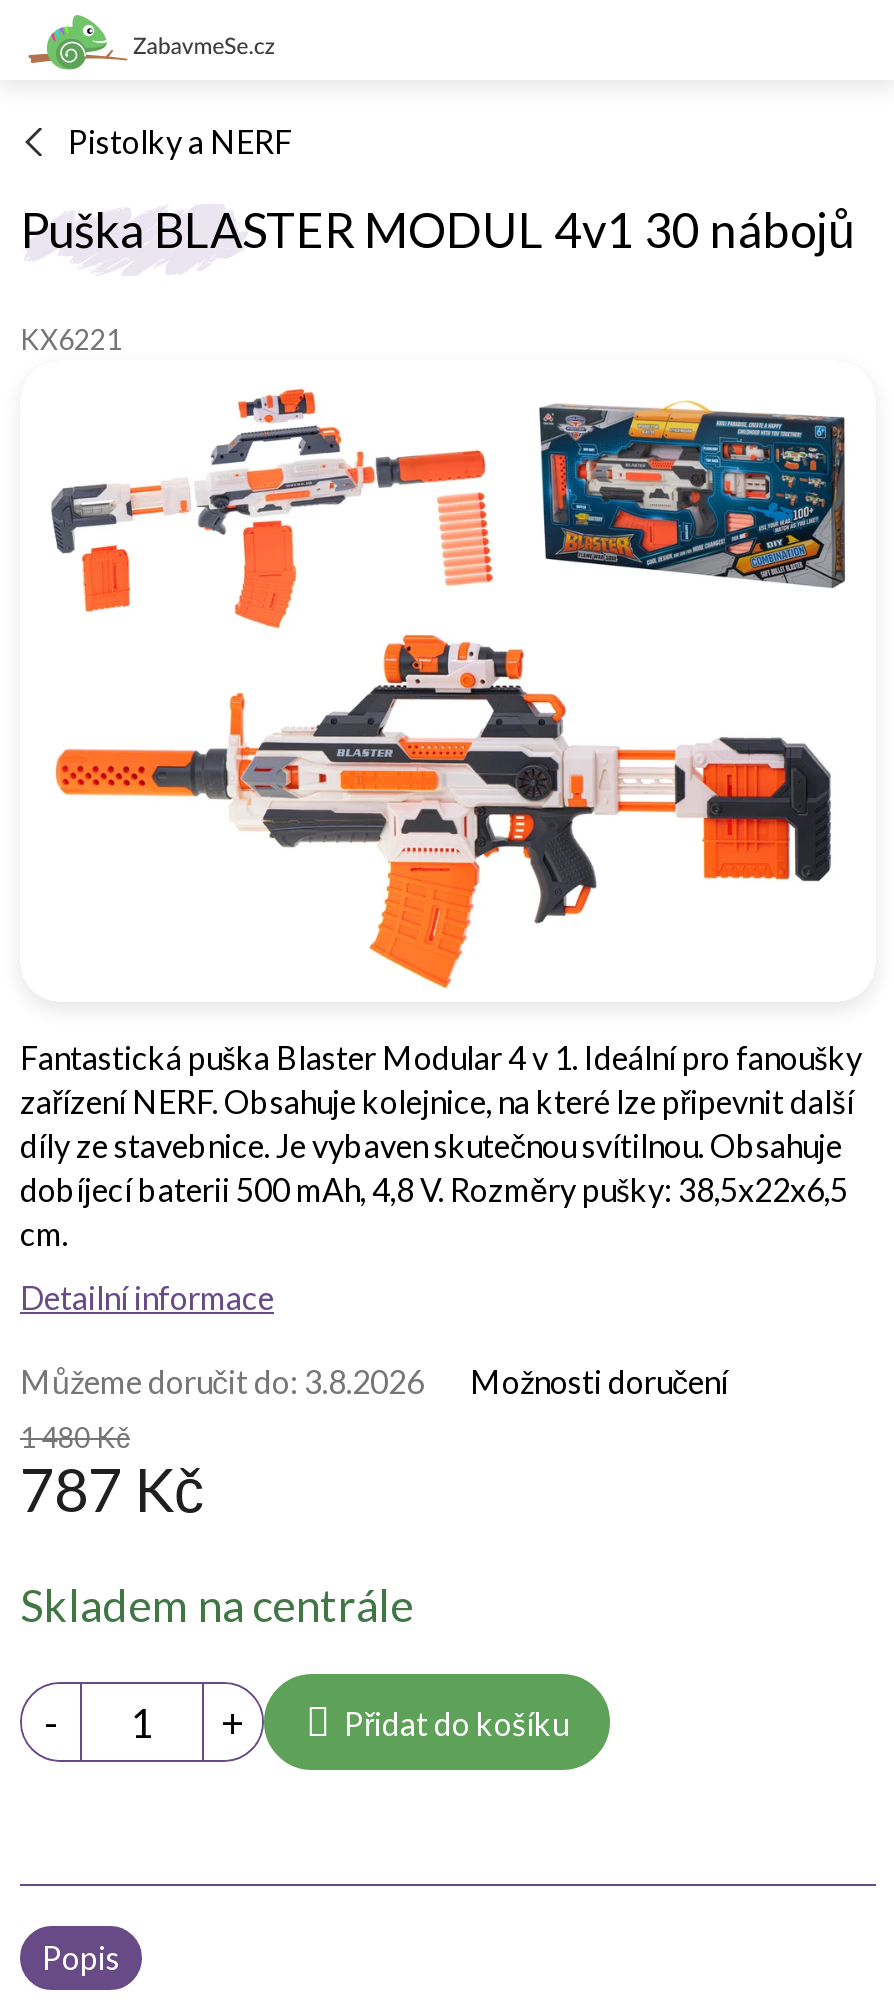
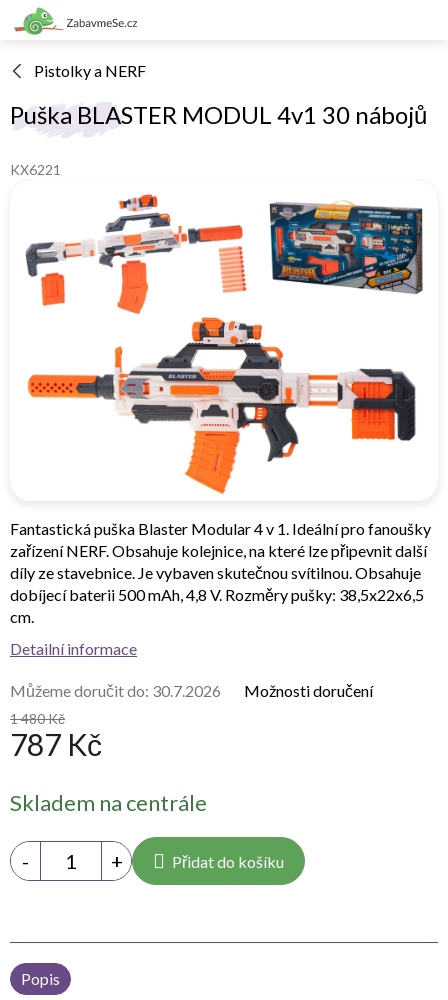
- Můžeme doručit do: 3.8.2026
+ Můžeme doručit do: 30.7.2026
